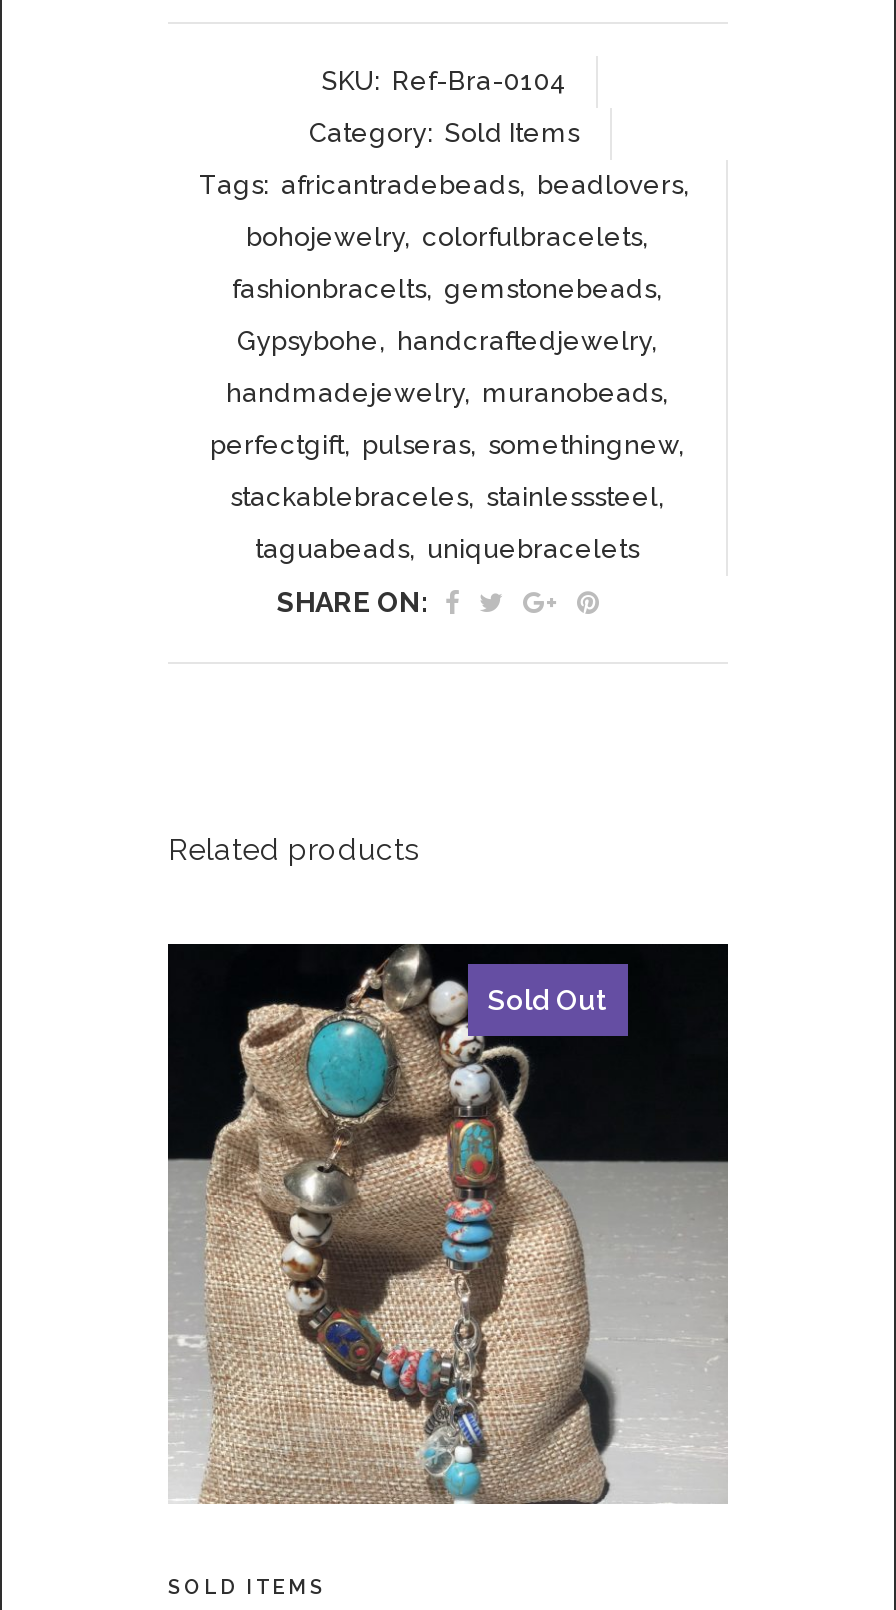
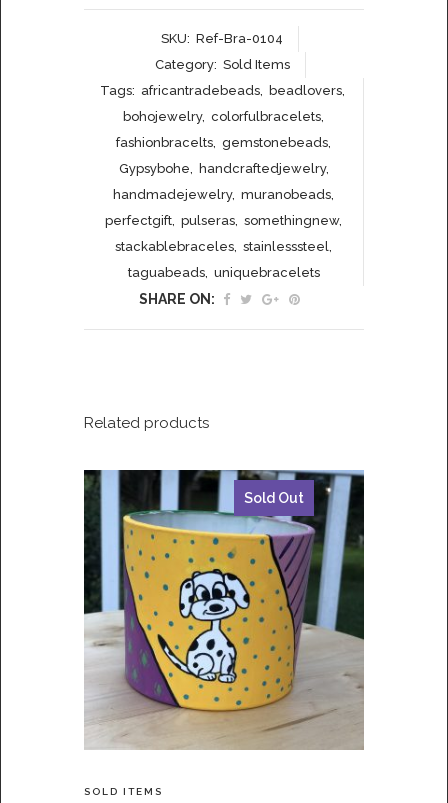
- [image]
+ [image]
